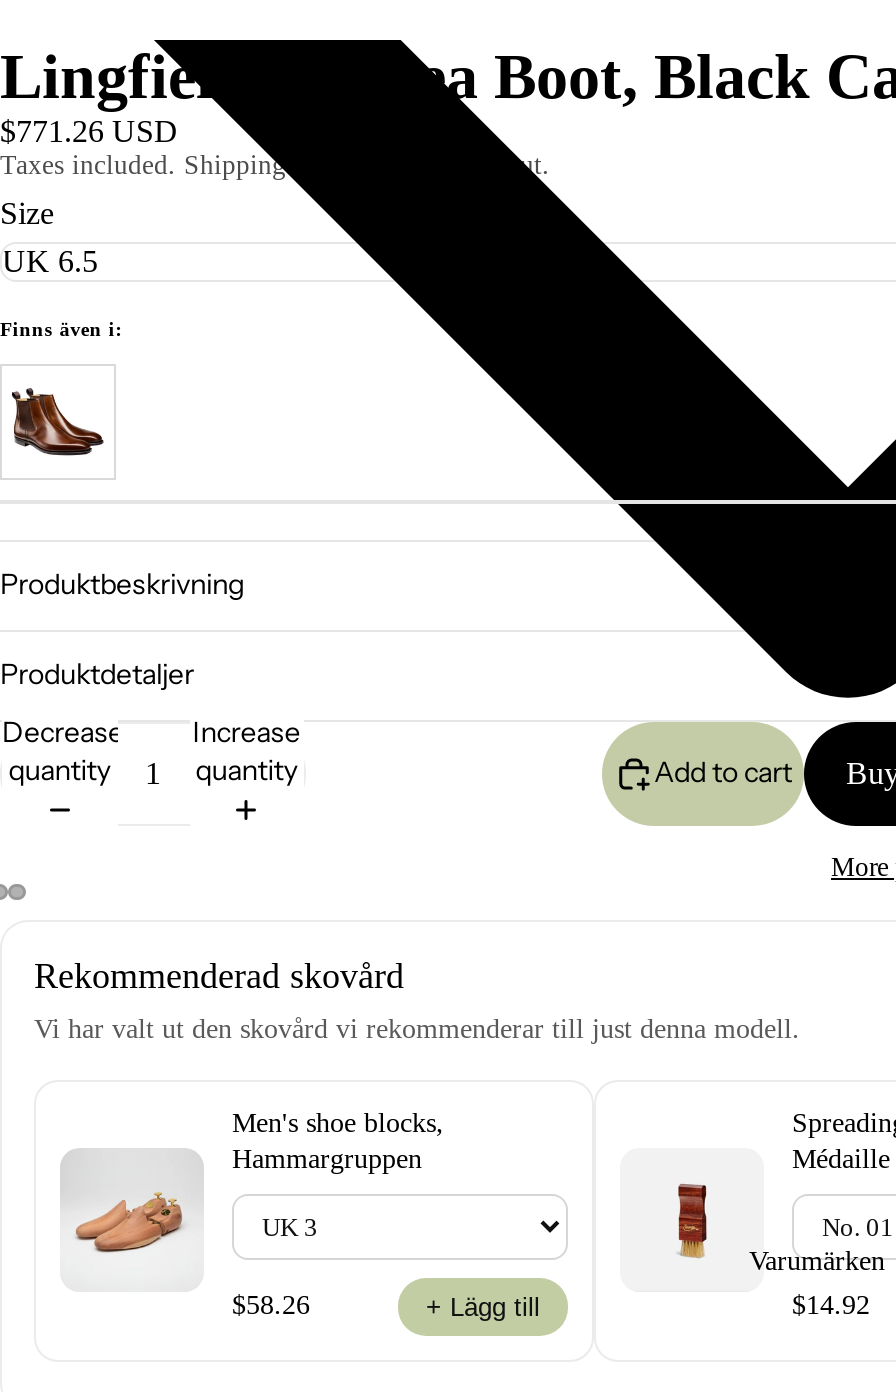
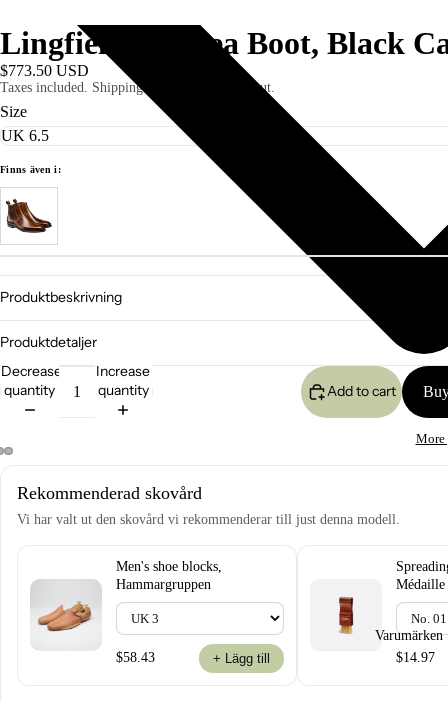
- $771.26 USD
+ $773.50 USD

- $58.26
+ $58.43

- $14.92
+ $14.97
